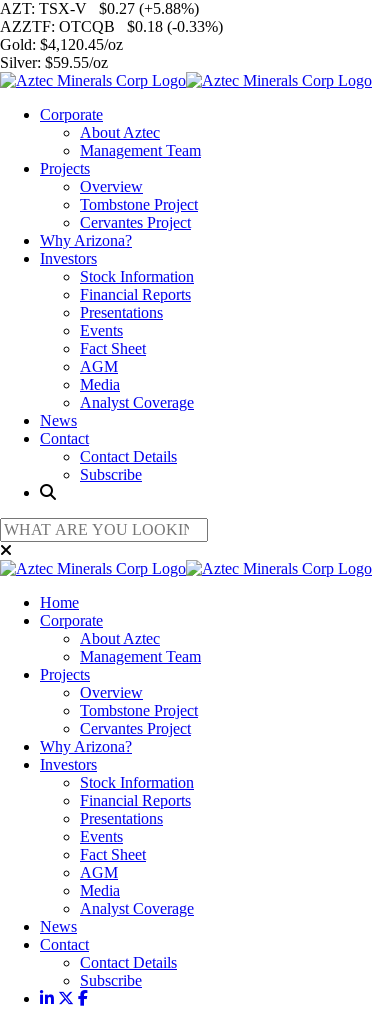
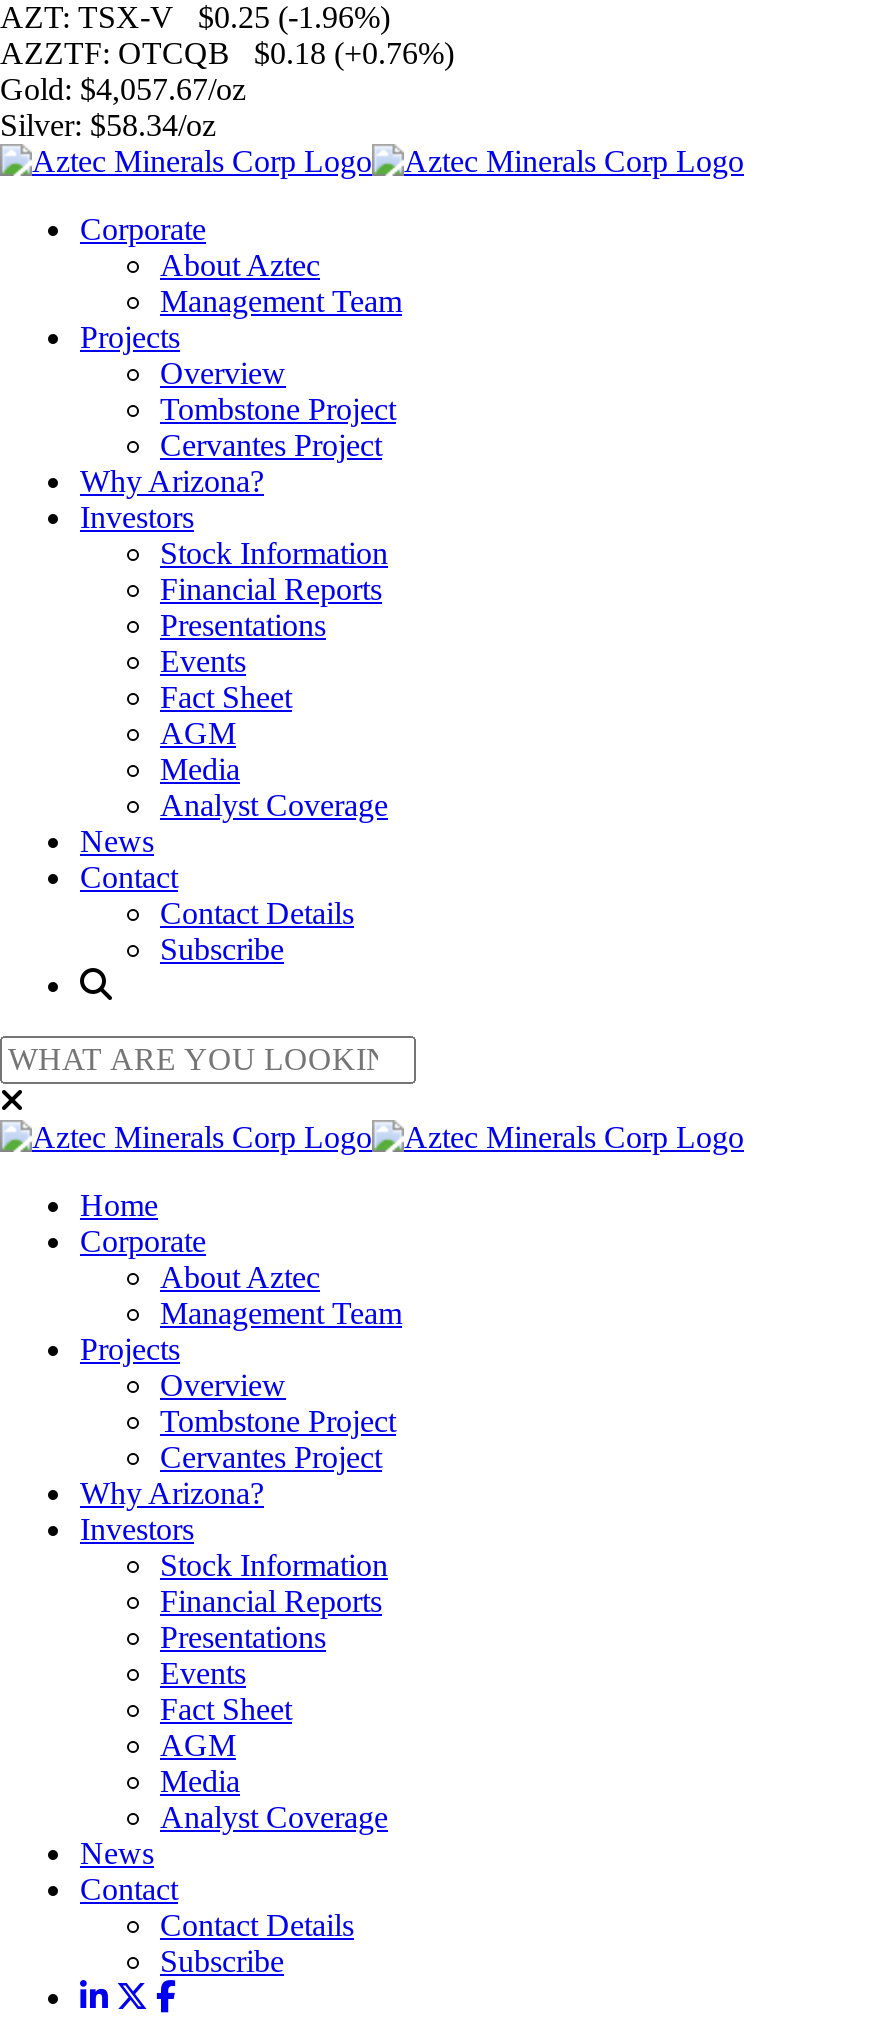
- AZT: TSX-V $0.27 (+5.88%)
+ AZT: TSX-V $0.25 (-1.96%)

- AZZTF: OTCQB $0.18 (-0.33%)
+ AZZTF: OTCQB $0.18 (+0.76%)

- Gold: $4,120.45/oz
+ Gold: $4,057.67/oz

- Silver: $59.55/oz
+ Silver: $58.34/oz
